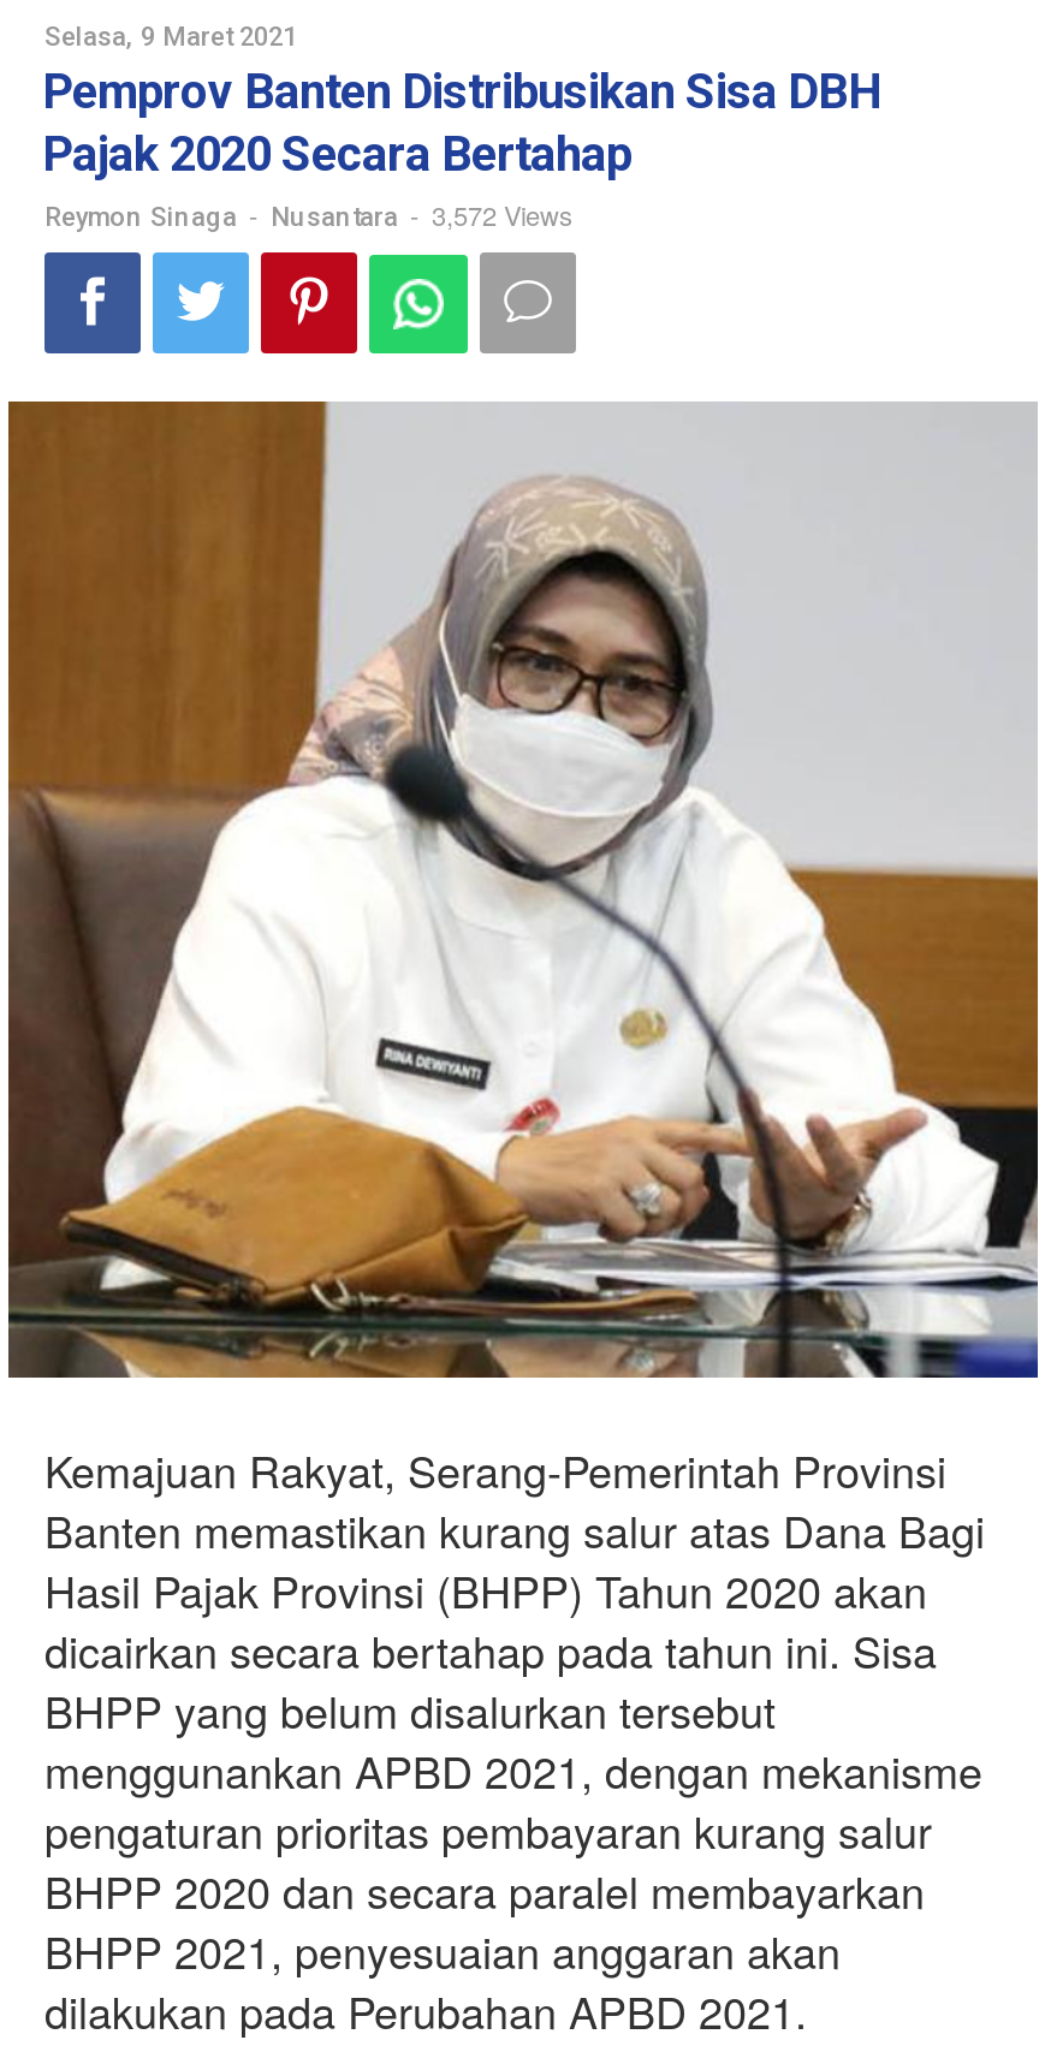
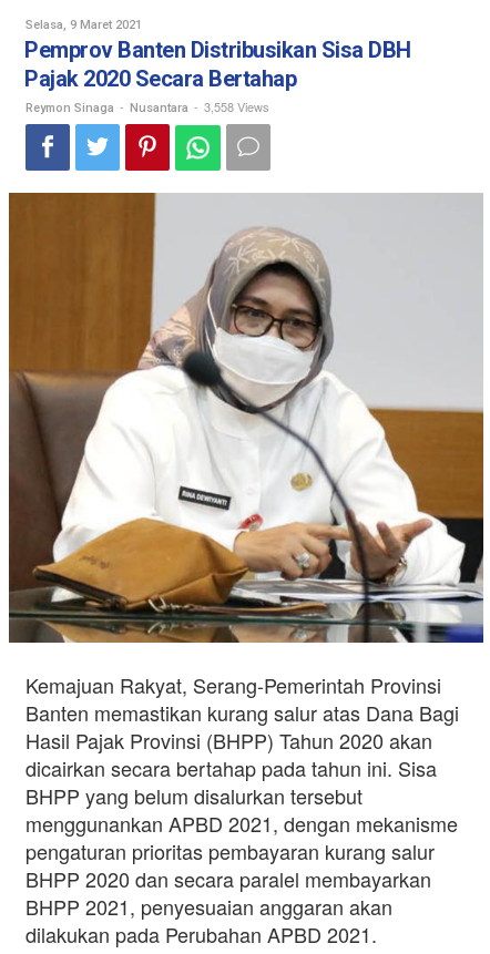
- Reymon Sinaga - Nusantara - 3,572 Views
+ Reymon Sinaga - Nusantara - 3,558 Views
